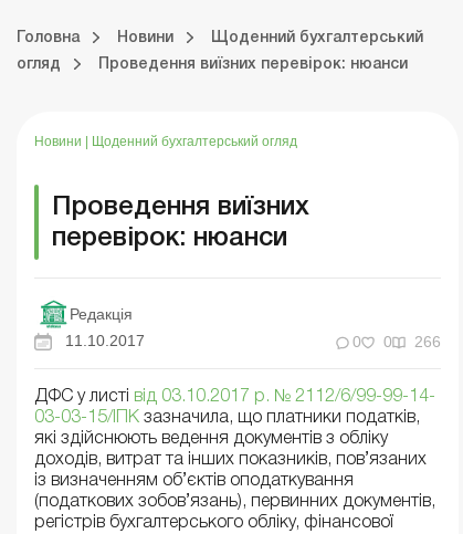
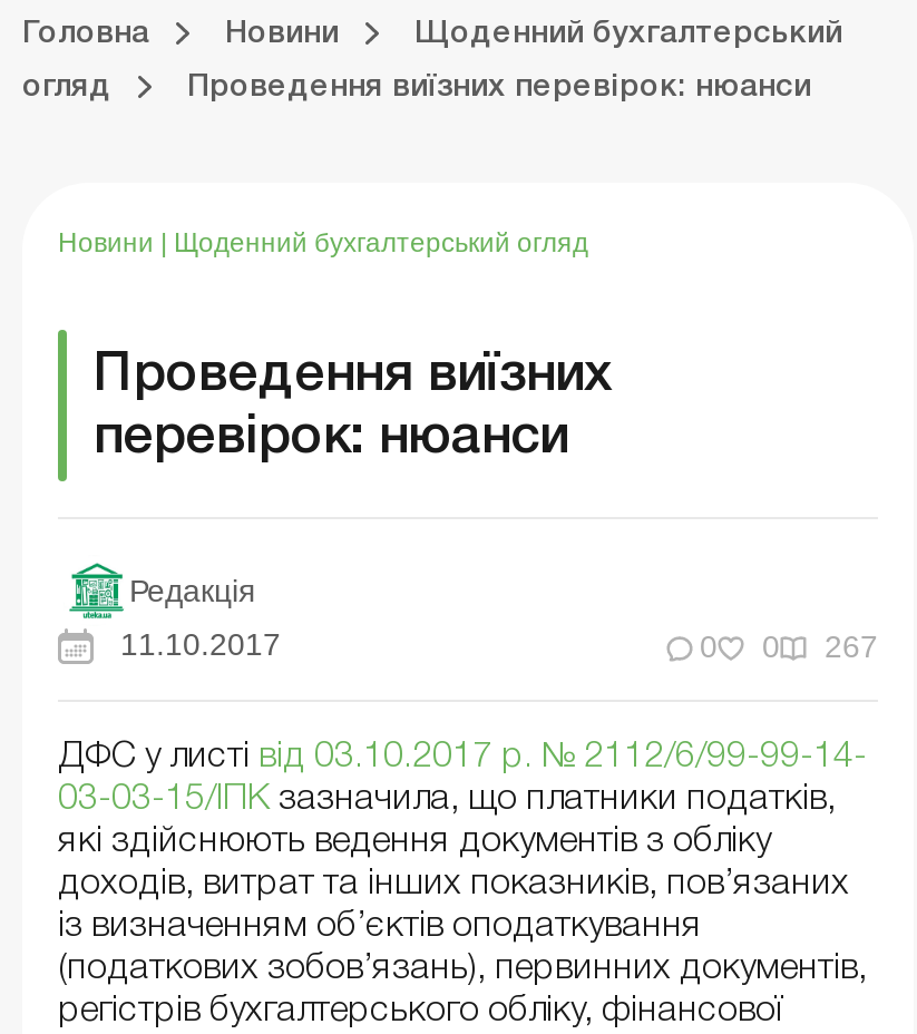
- 266
+ 267
